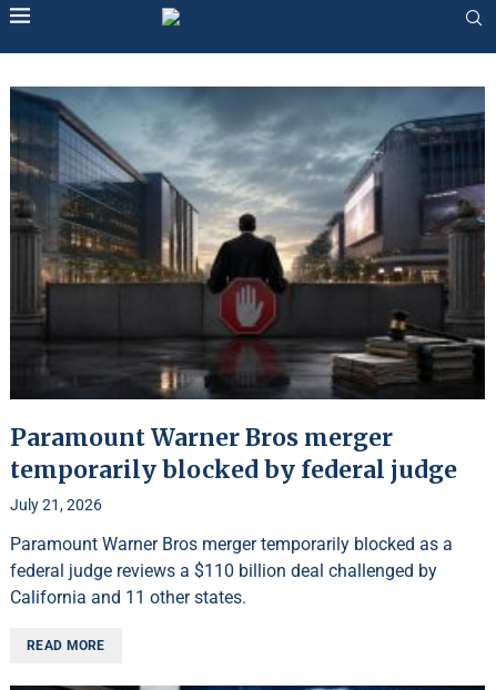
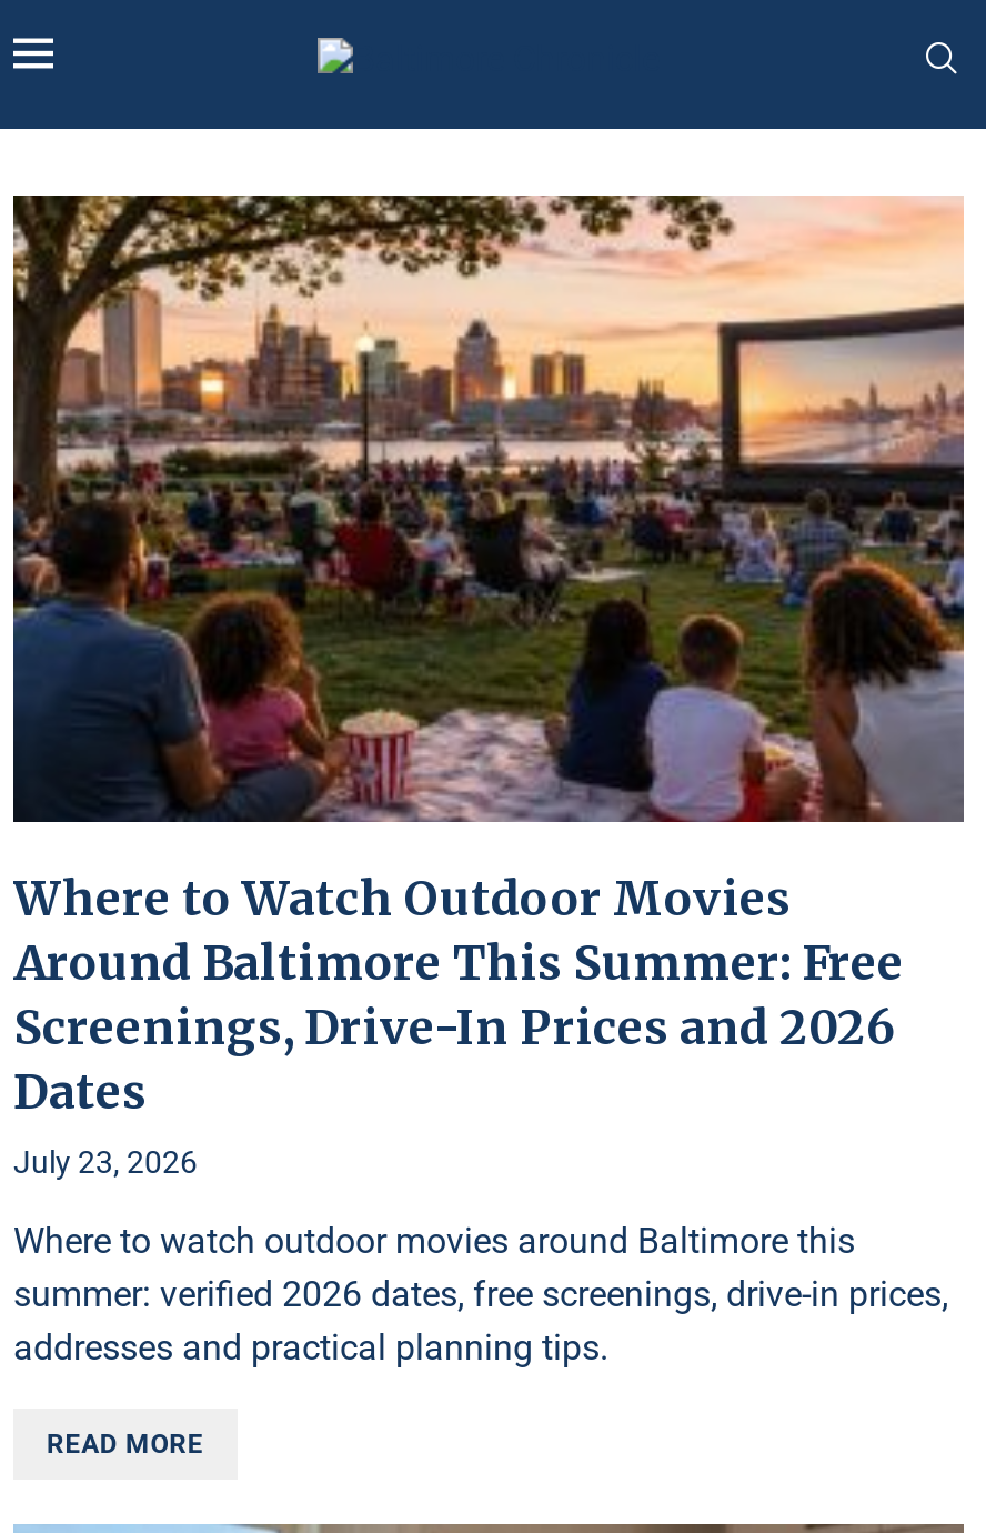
- [image]
- Paramount Warner Bros merger
- temporarily blocked by federal judge
- July 21, 2026
+ [image]
+ Where to Watch Outdoor Movies
+ Around Baltimore This Summer: Free
+ Screenings, Drive-In Prices and 2026
+ Dates
+ July 23, 2026

- Paramount Warner Bros merger temporarily blocked as a
- federal judge reviews a $110 billion deal challenged by
- California and 11 other states.
+ Where to watch outdoor movies around Baltimore this
+ summer: verified 2026 dates, free screenings, drive-in prices,
+ addresses and practical planning tips.
